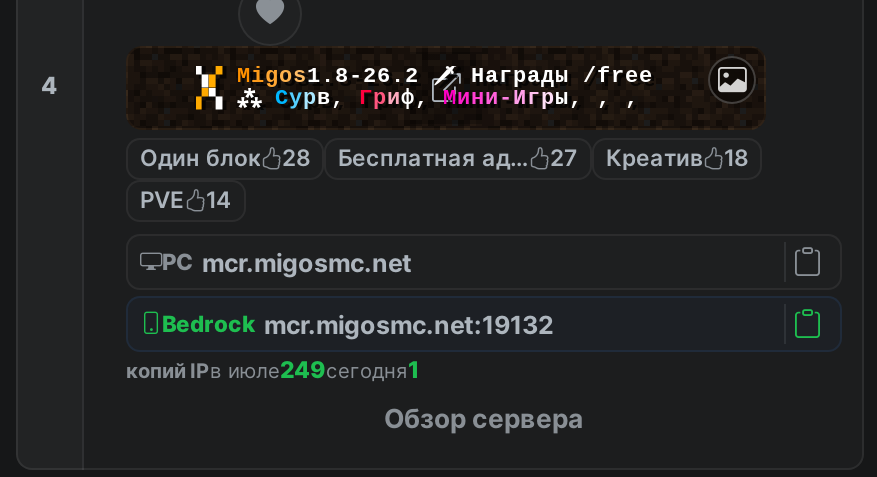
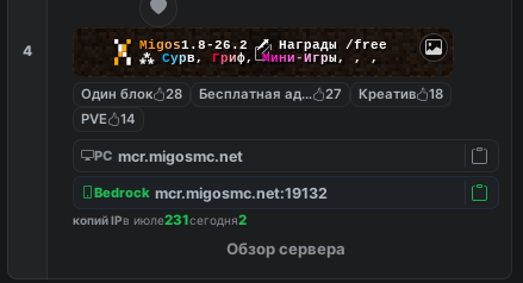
- копий IPв июле249сегодня1
+ копий IPв июле231сегодня2
